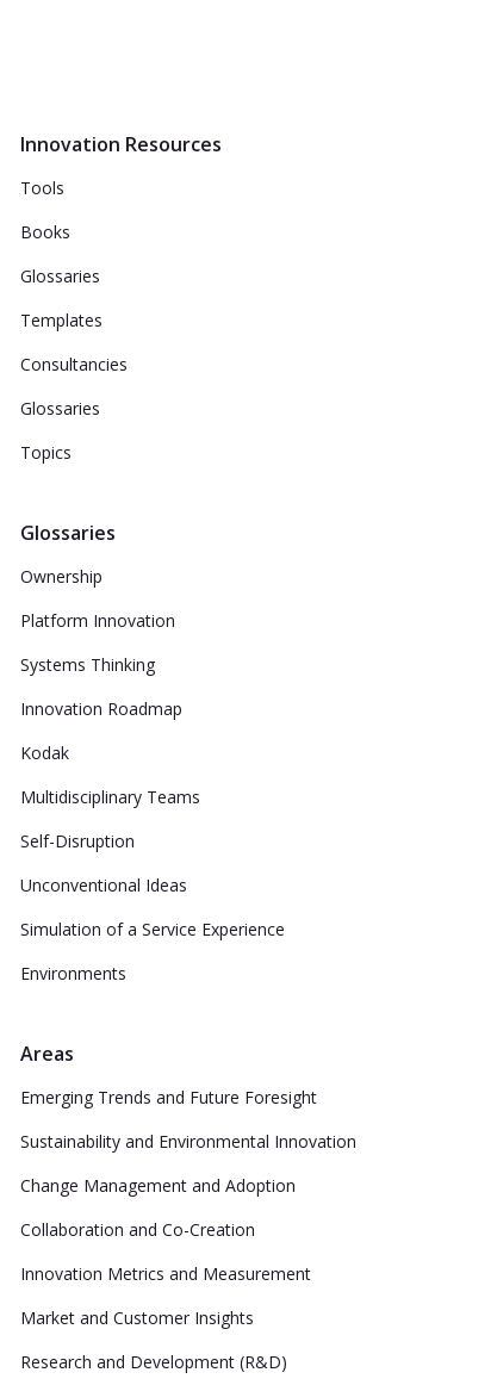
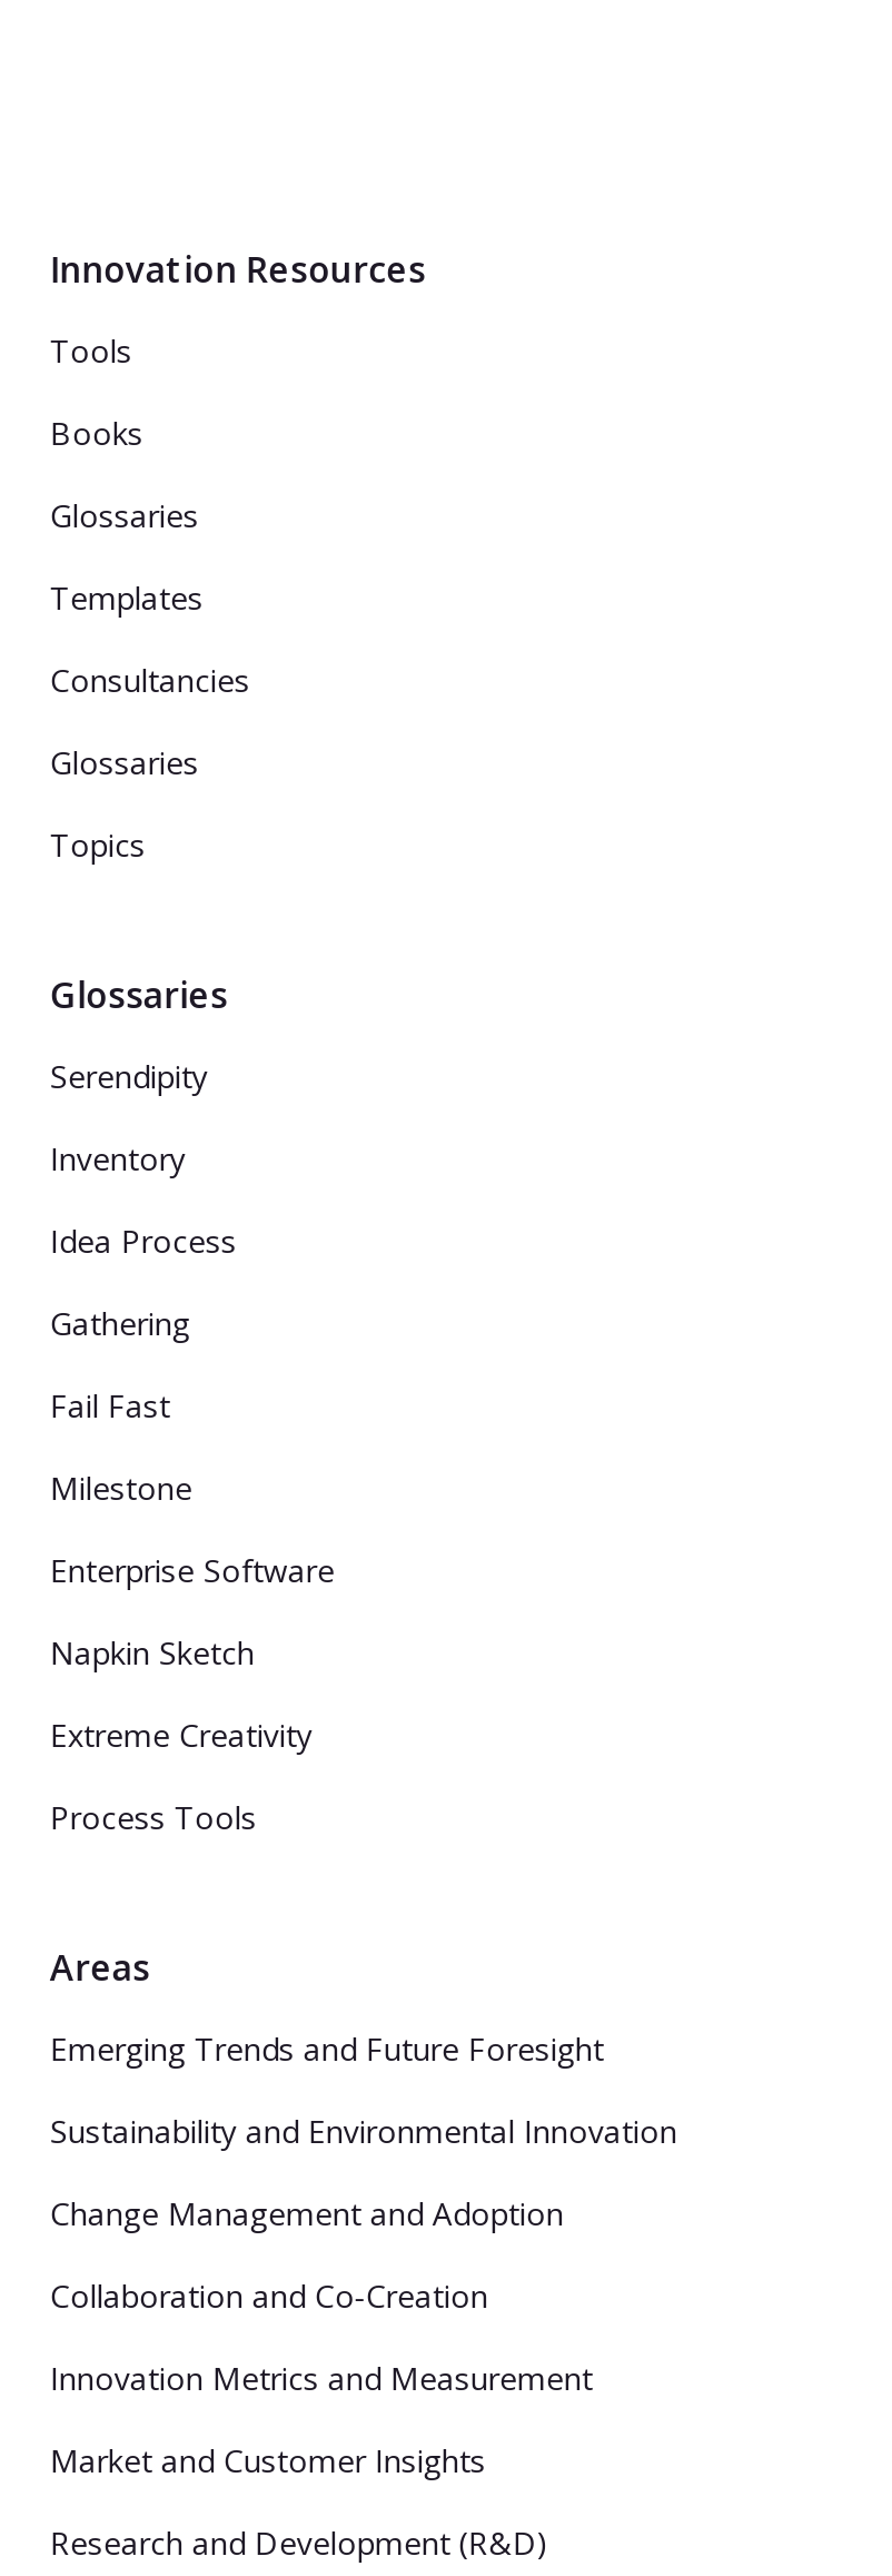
- Ownership
+ Serendipity

- Platform Innovation
+ Inventory

- Systems Thinking
+ Idea Process

- Innovation Roadmap
+ Gathering

- Kodak
+ Fail Fast

- Multidisciplinary Teams
+ Milestone

- Self-Disruption
+ Enterprise Software

- Unconventional Ideas
+ Napkin Sketch

- Simulation of a Service Experience
+ Extreme Creativity

- Environments
+ Process Tools
